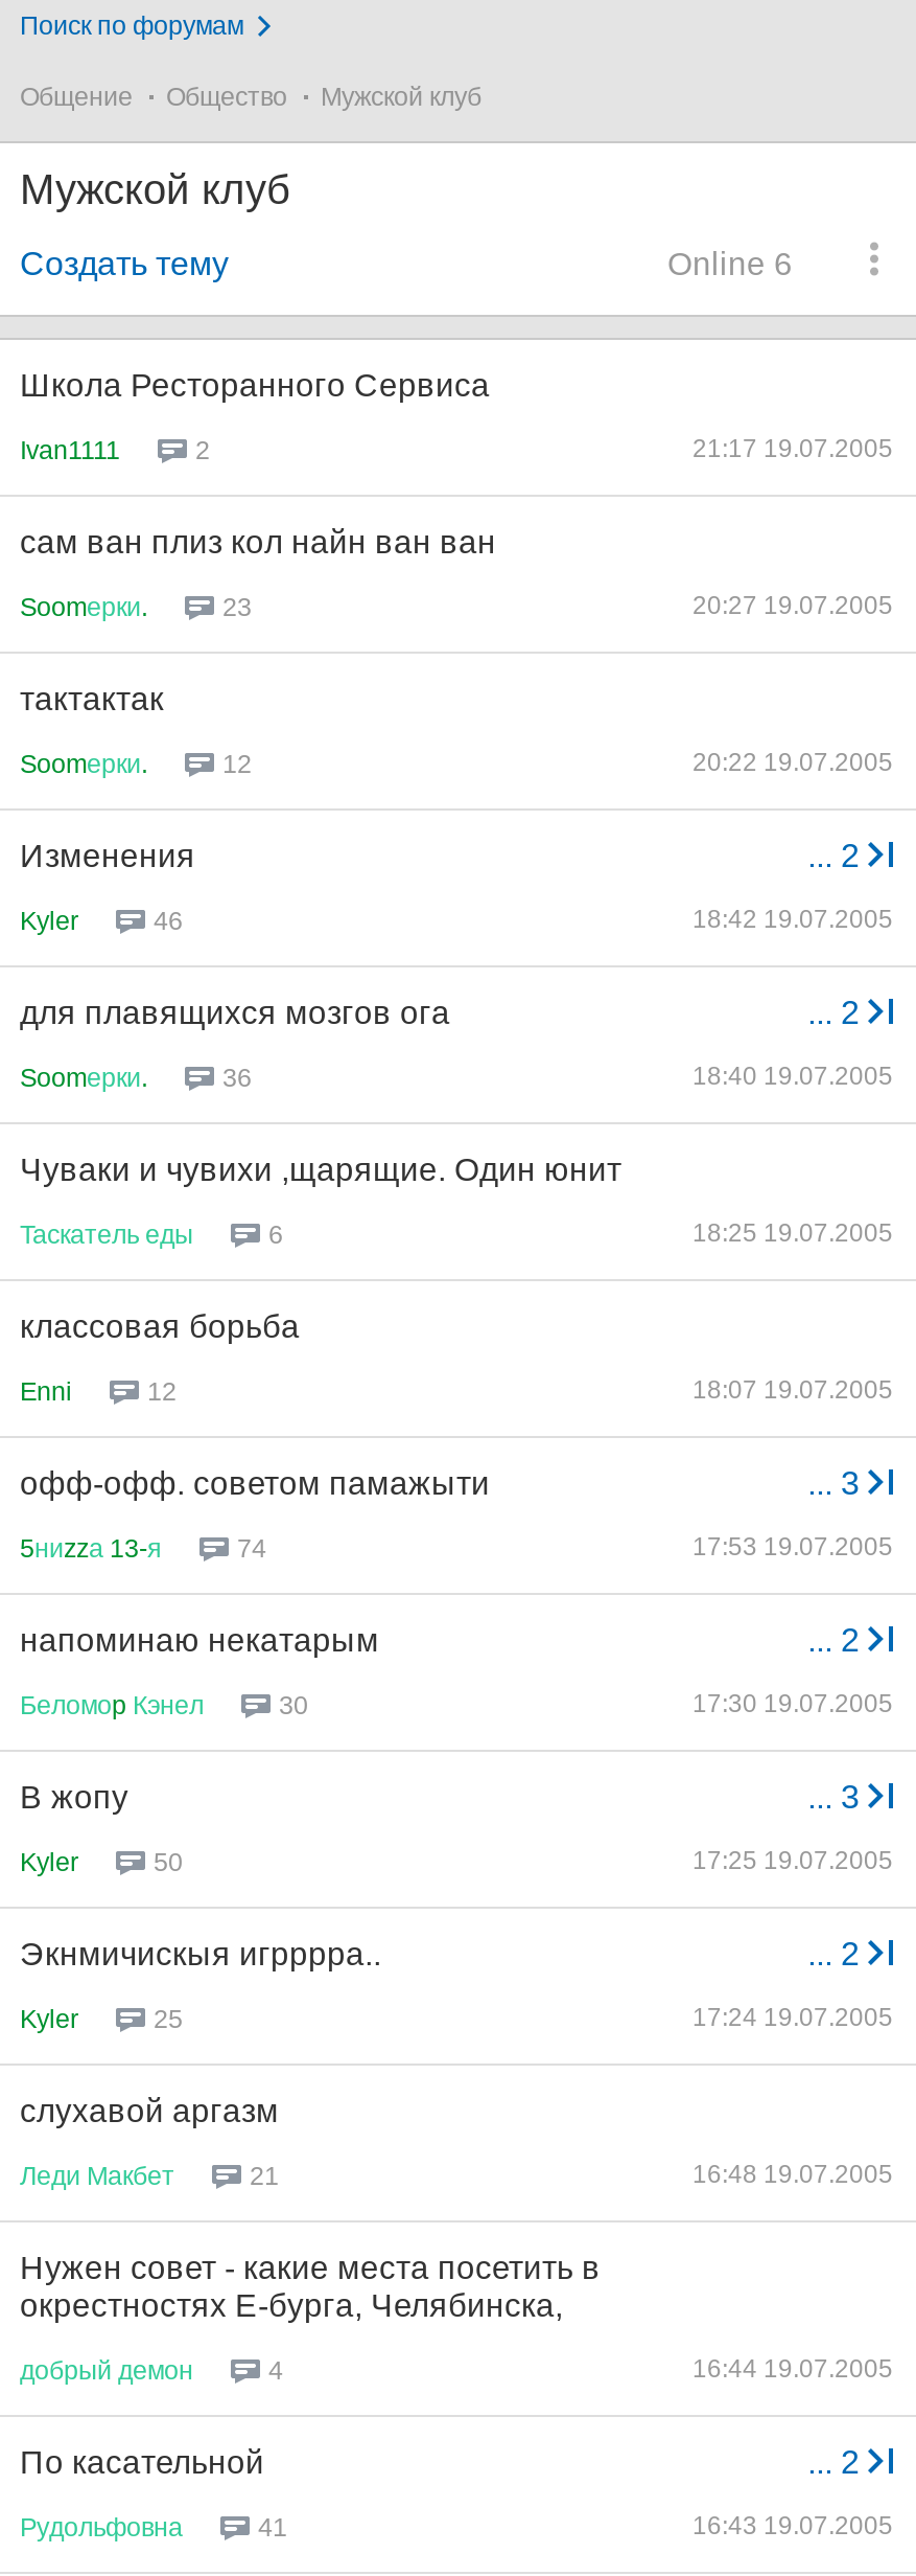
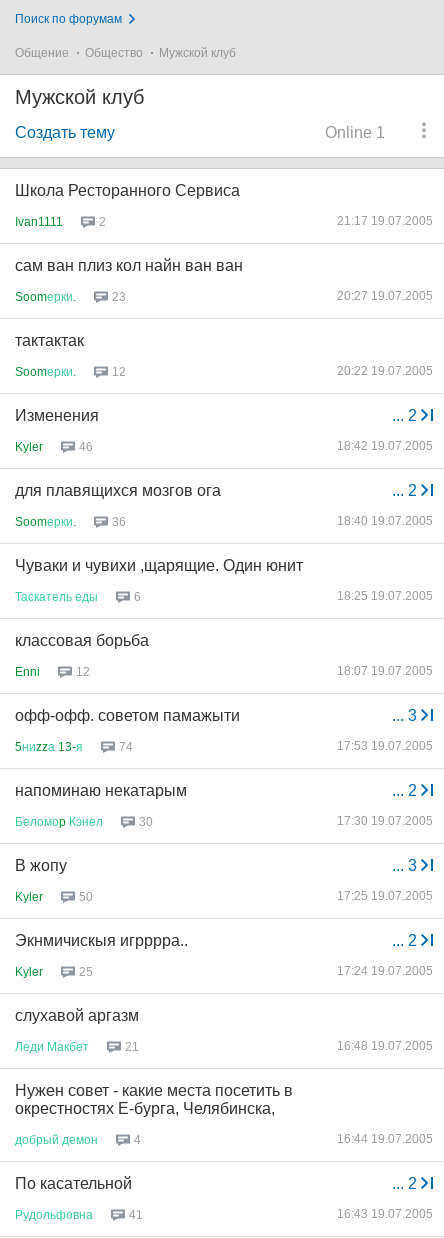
- Online 6
+ Online 1
